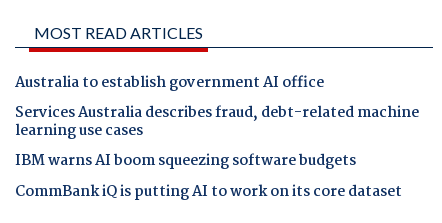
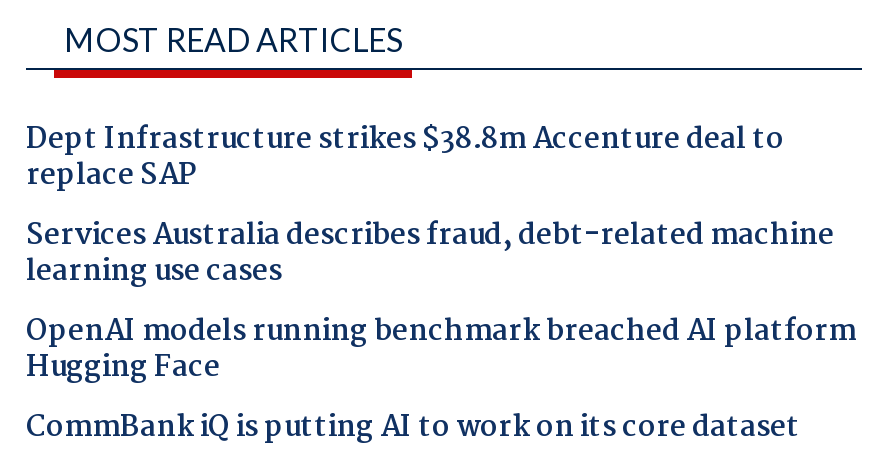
- Australia to establish government AI office
+ Dept Infrastructure strikes $38.8m Accenture deal to
+ replace SAP

- IBM warns AI boom squeezing software budgets
+ OpenAI models running benchmark breached AI platform
+ Hugging Face
